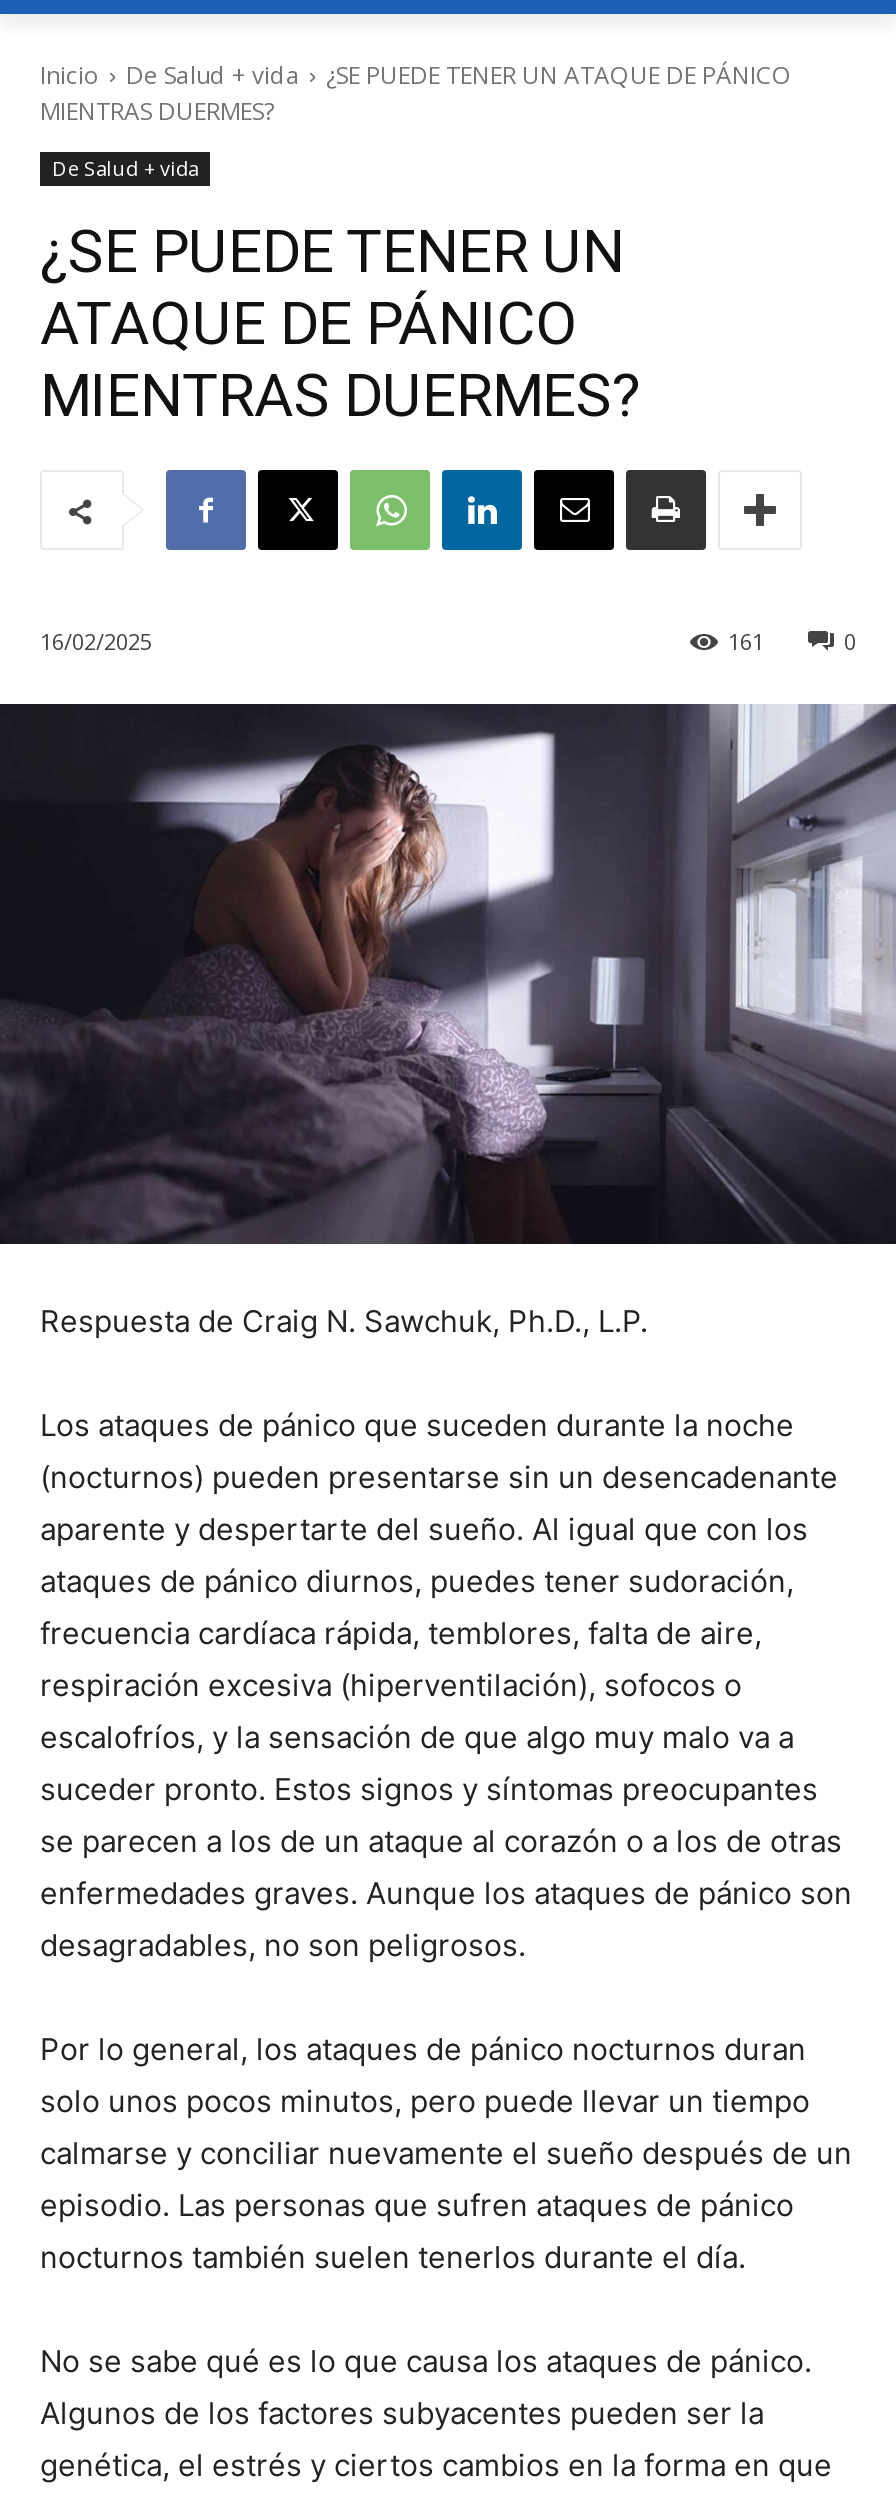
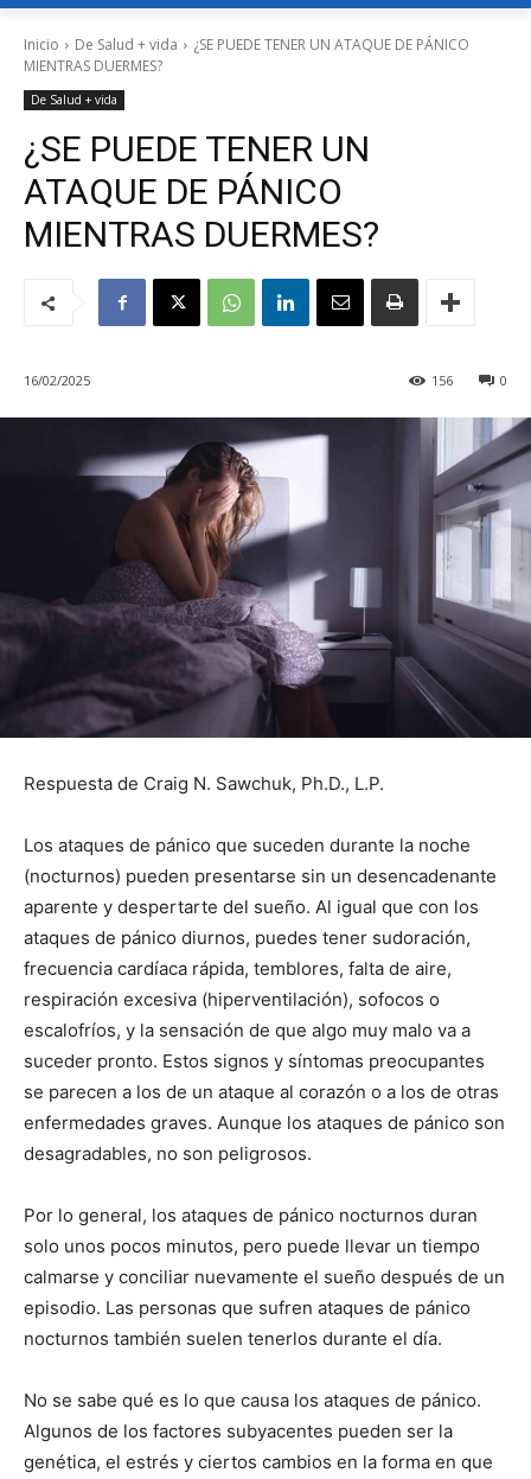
- 161
+ 156
